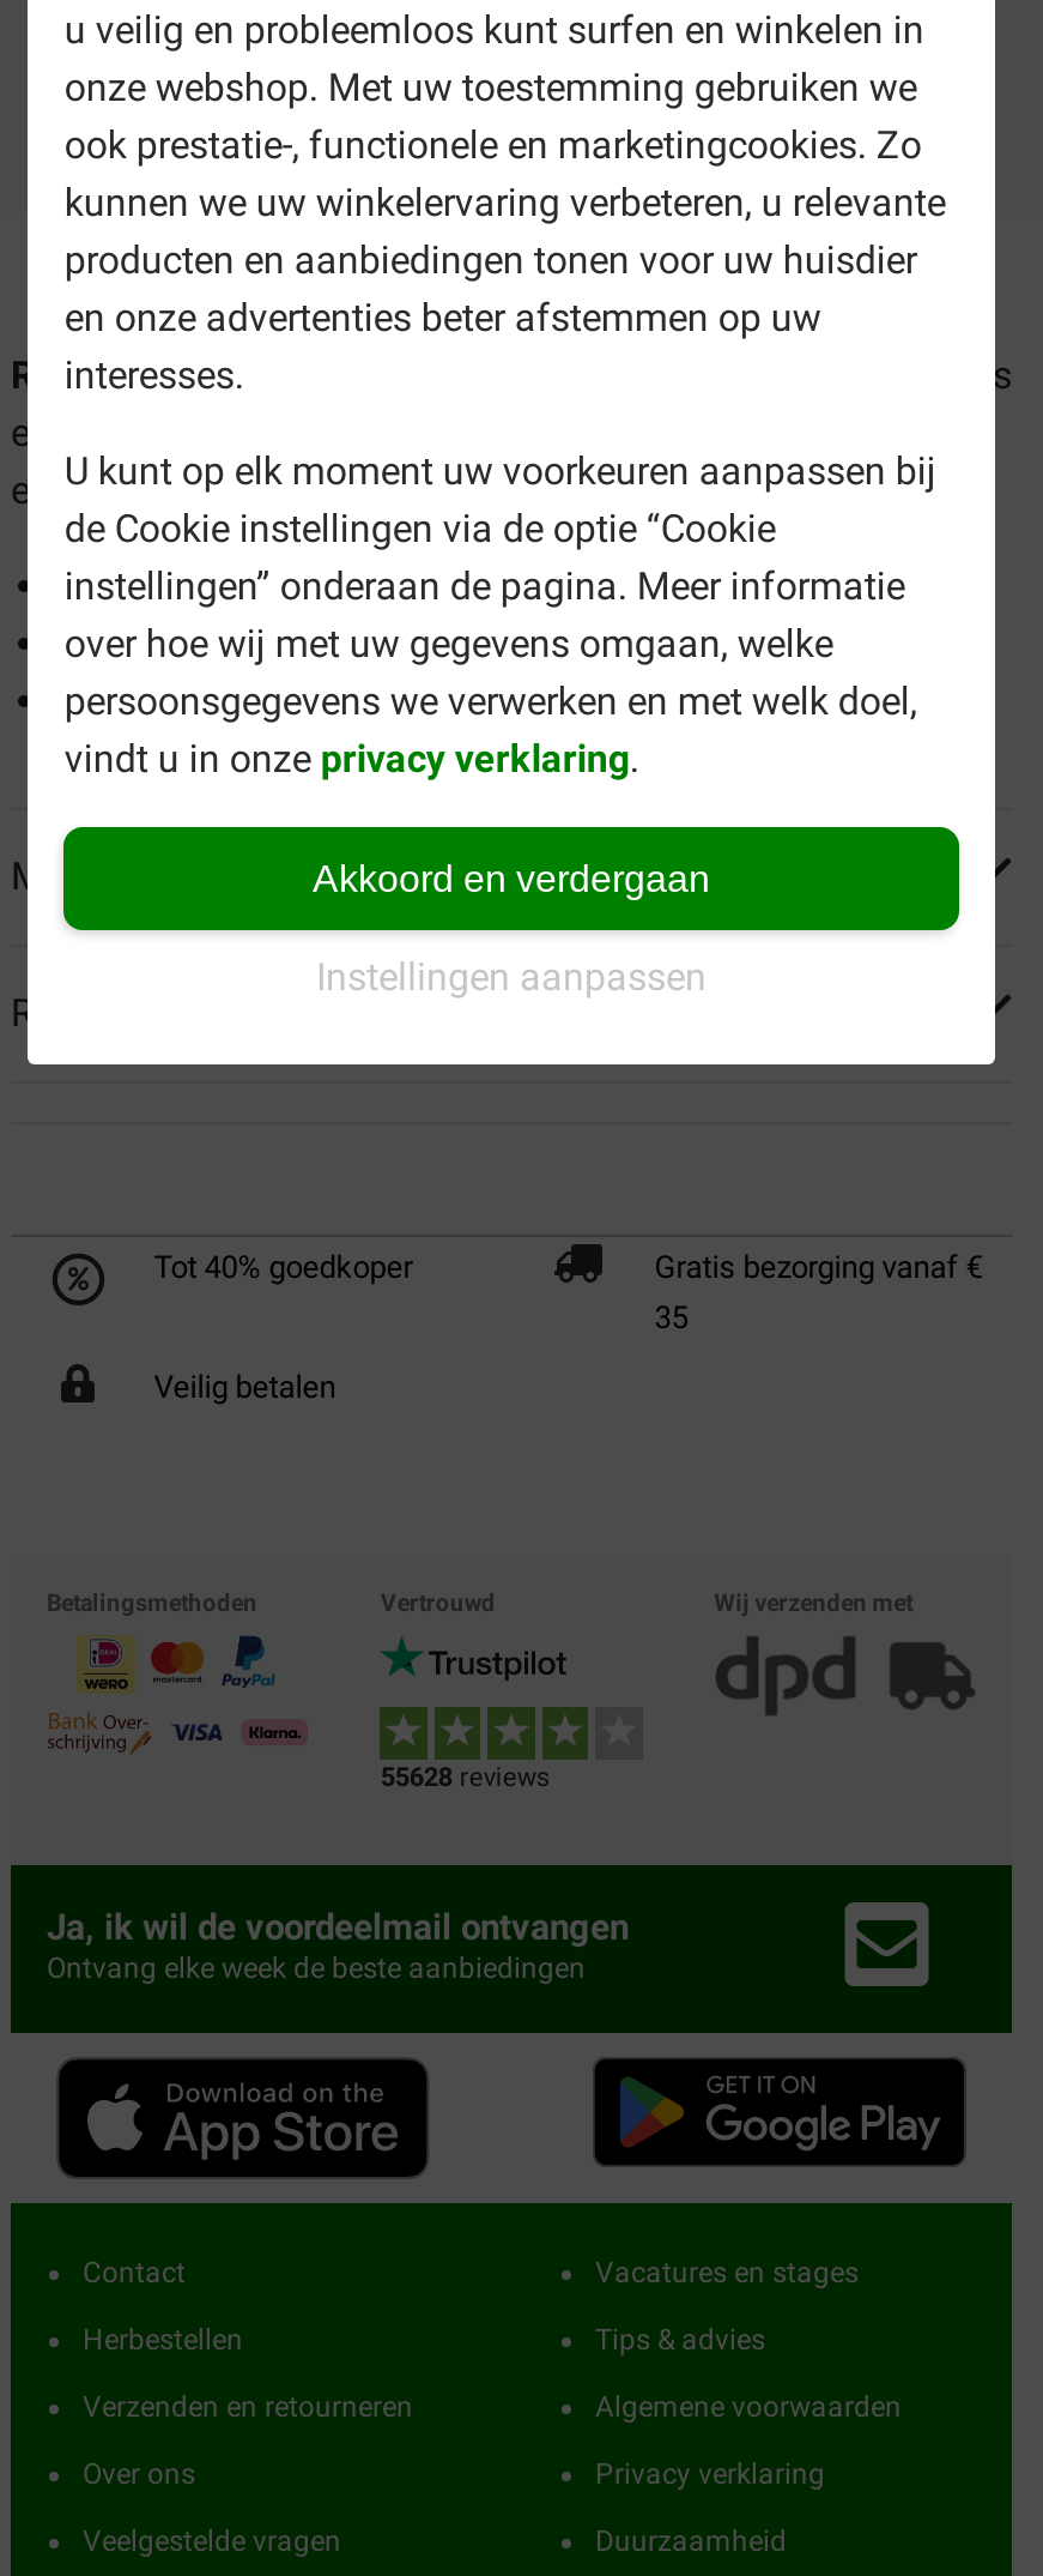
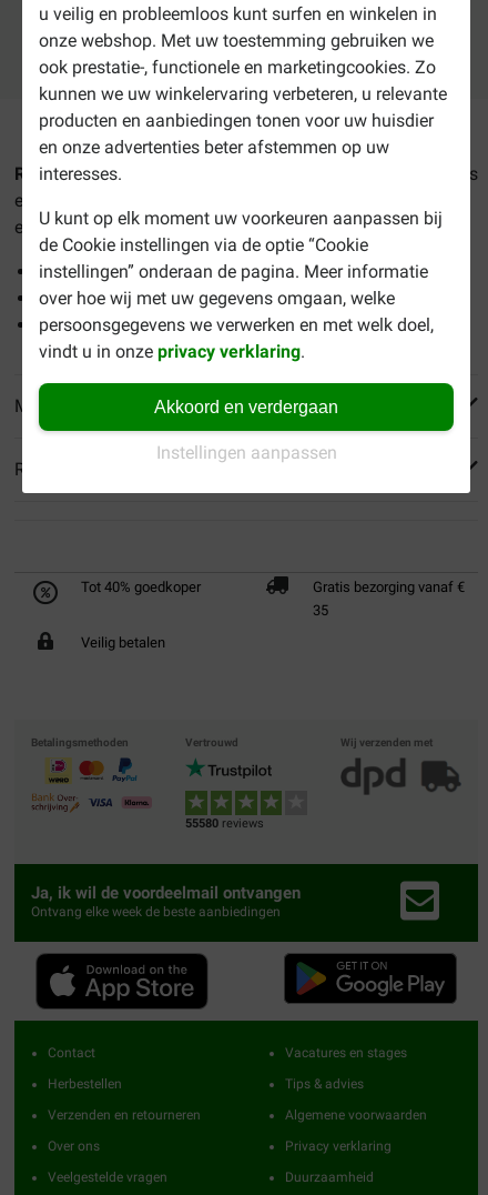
- 55628 reviews
+ 55580 reviews
